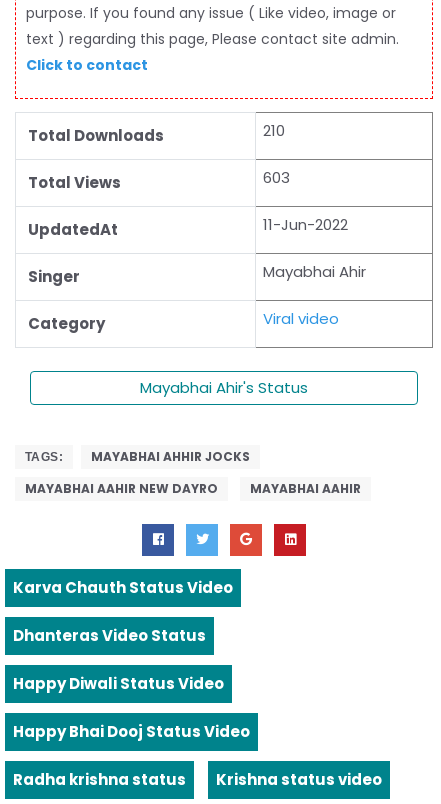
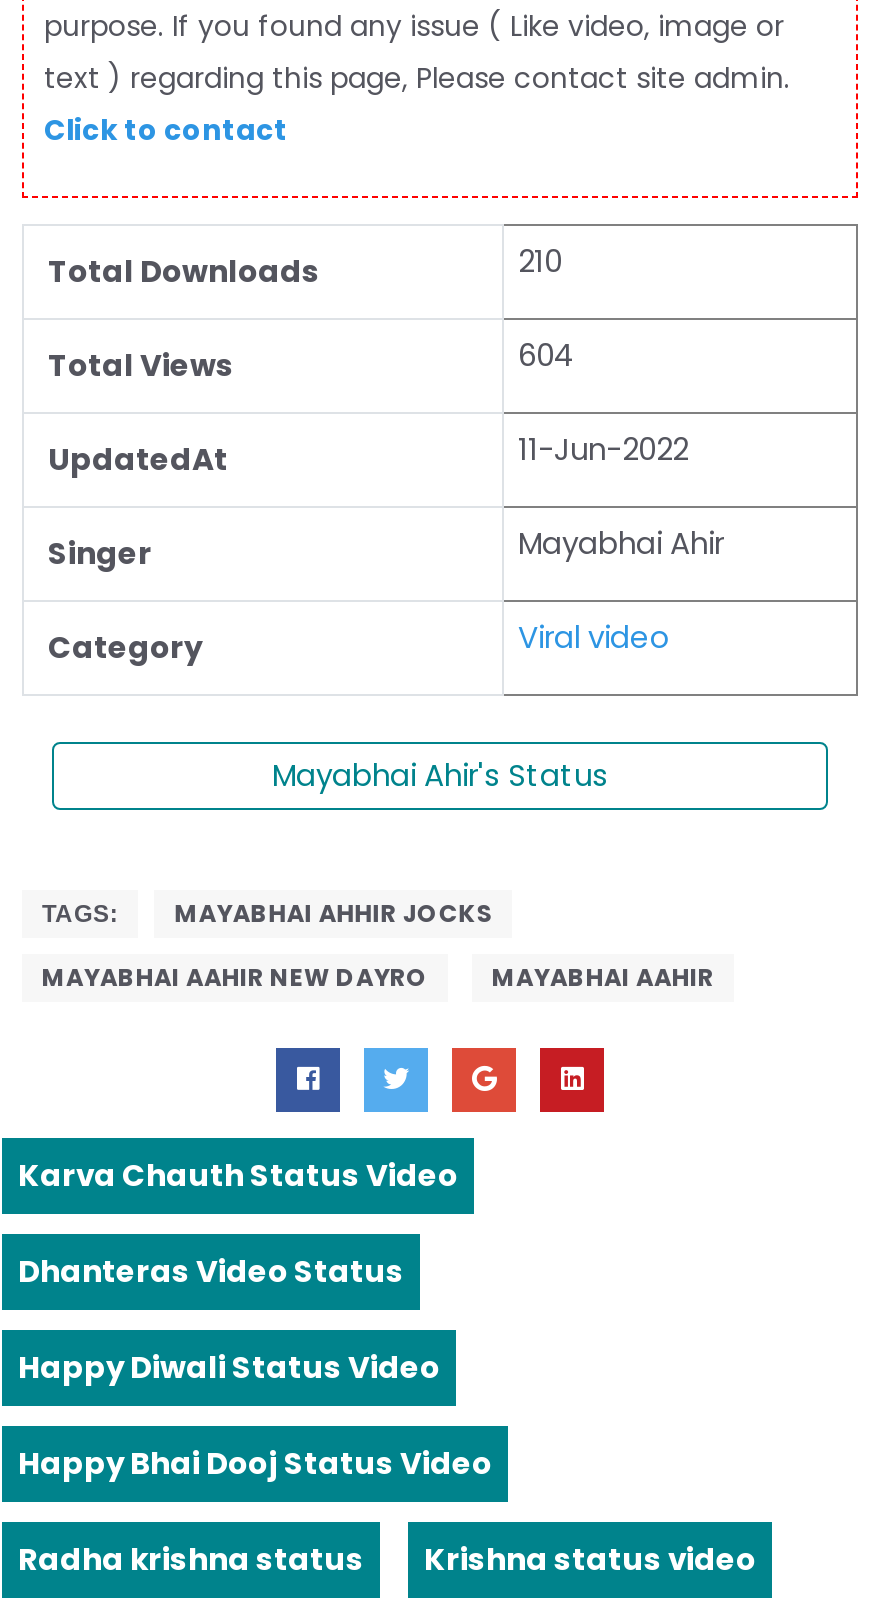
- 603
+ 604
